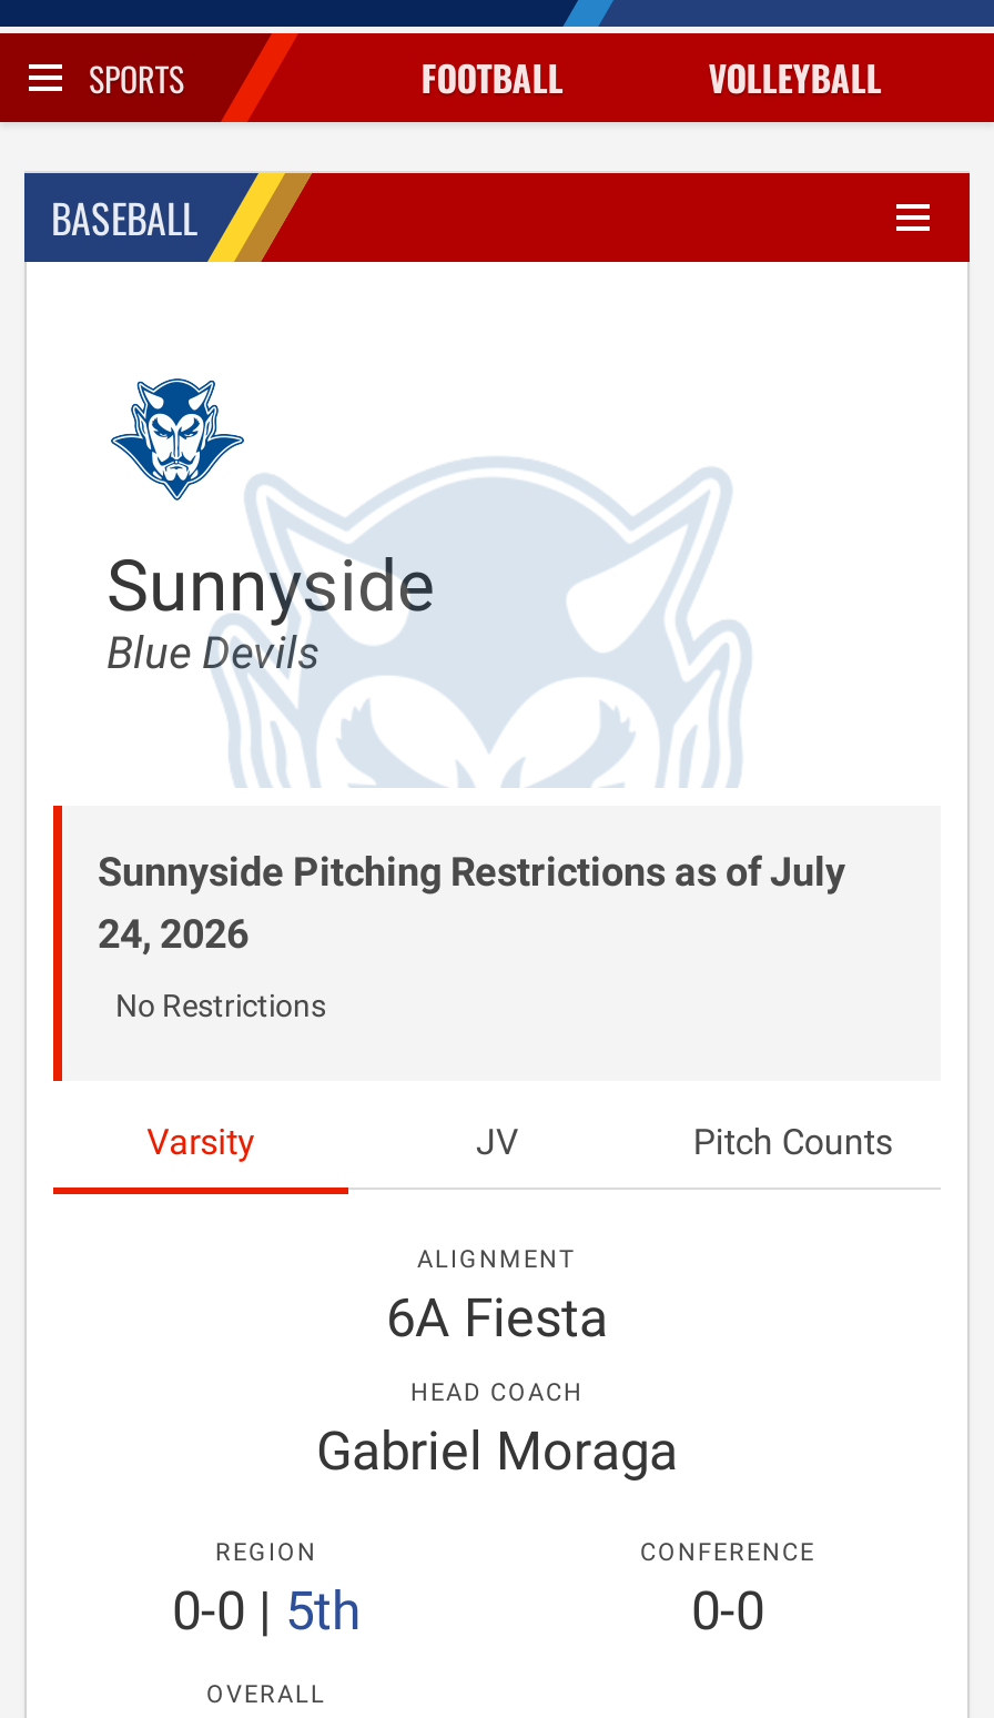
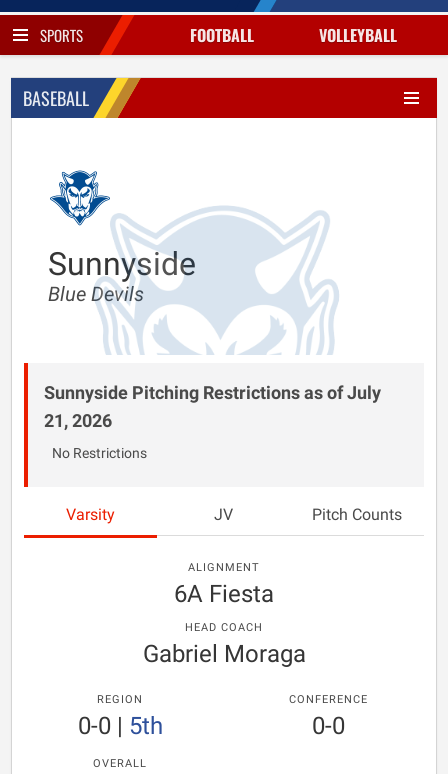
- 24, 2026
+ 21, 2026
